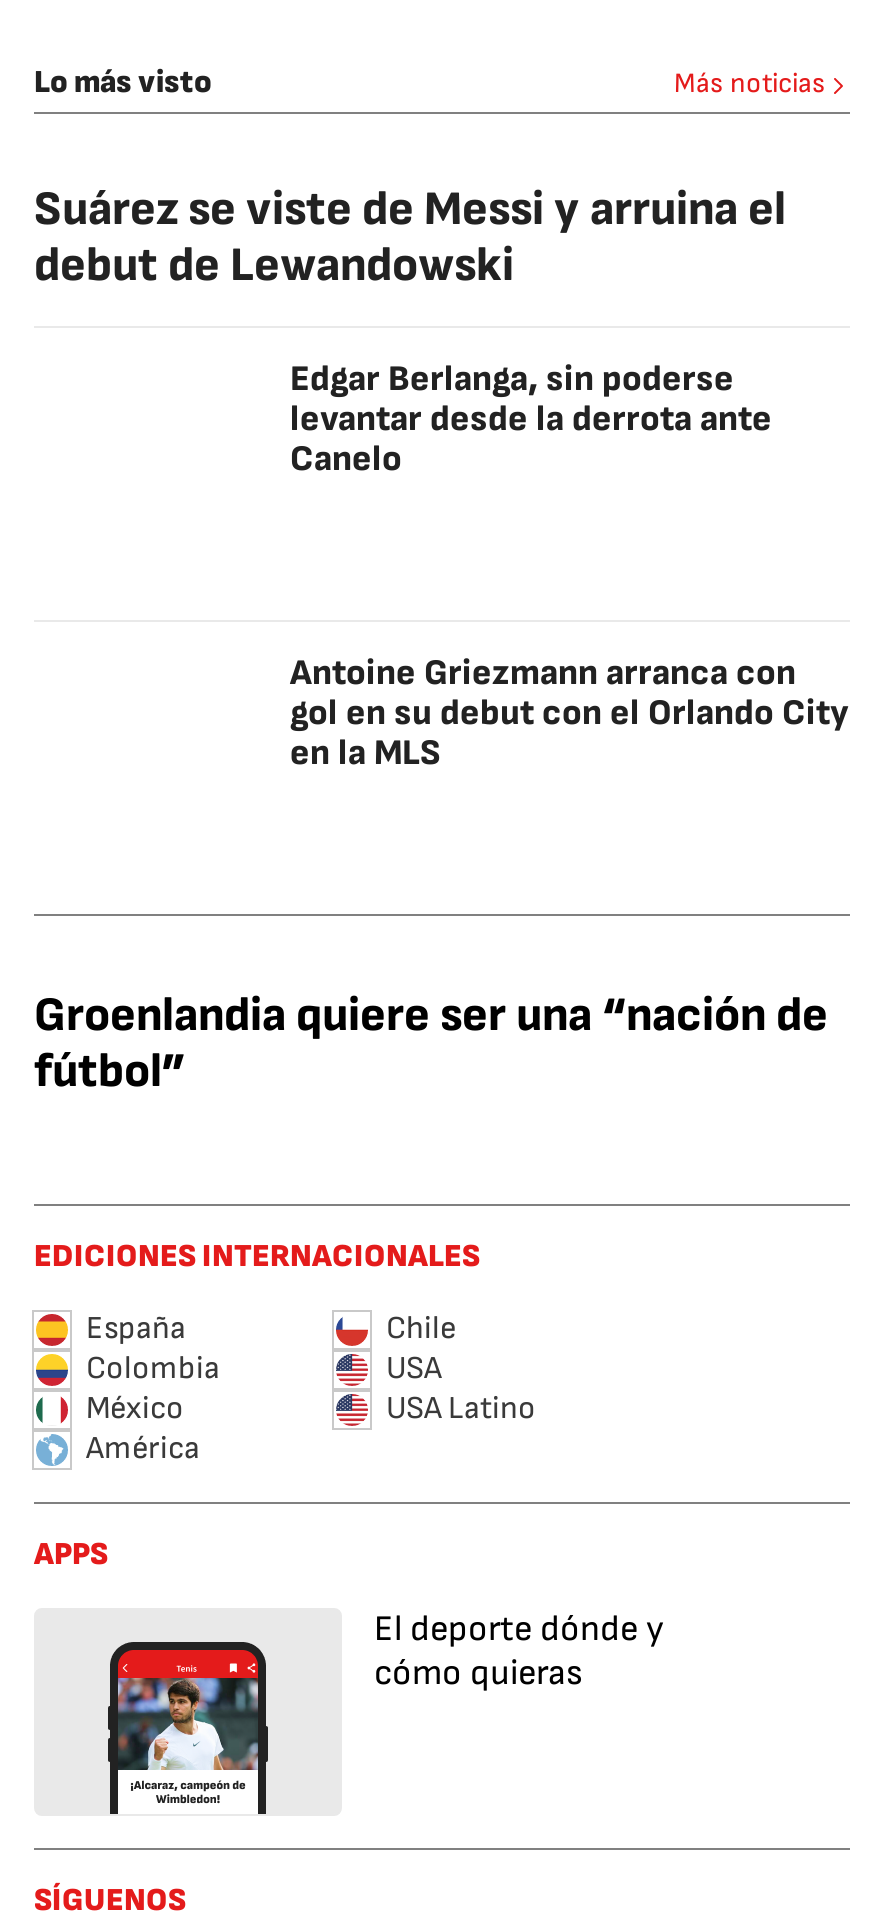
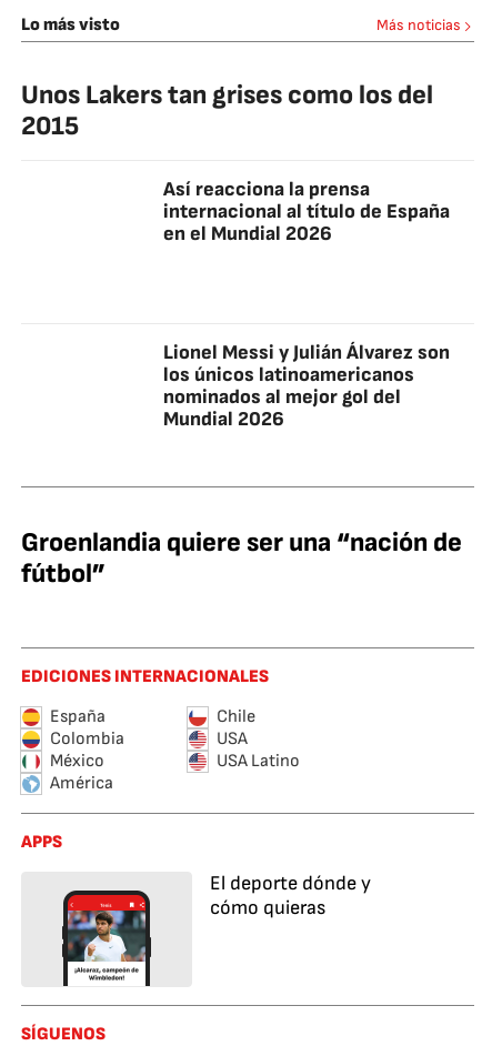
- Suárez se viste de Messi y arruina el
- debut de Lewandowski
+ Unos Lakers tan grises como los del
+ 2015

- Edgar Berlanga, sin poderse
- levantar desde la derrota ante
- Canelo
+ Así reacciona la prensa
+ internacional al título de España
+ en el Mundial 2026

- Antoine Griezmann arranca con
- gol en su debut con el Orlando City
- en la MLS
+ Lionel Messi y Julián Álvarez son
+ los únicos latinoamericanos
+ nominados al mejor gol del
+ Mundial 2026
